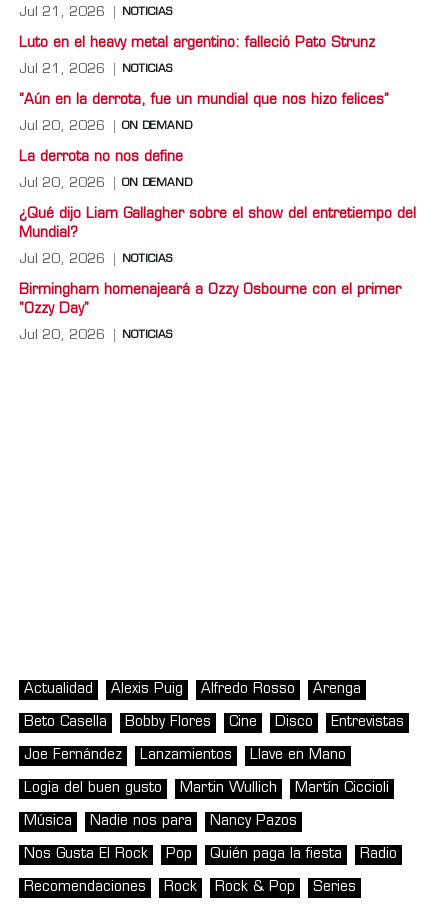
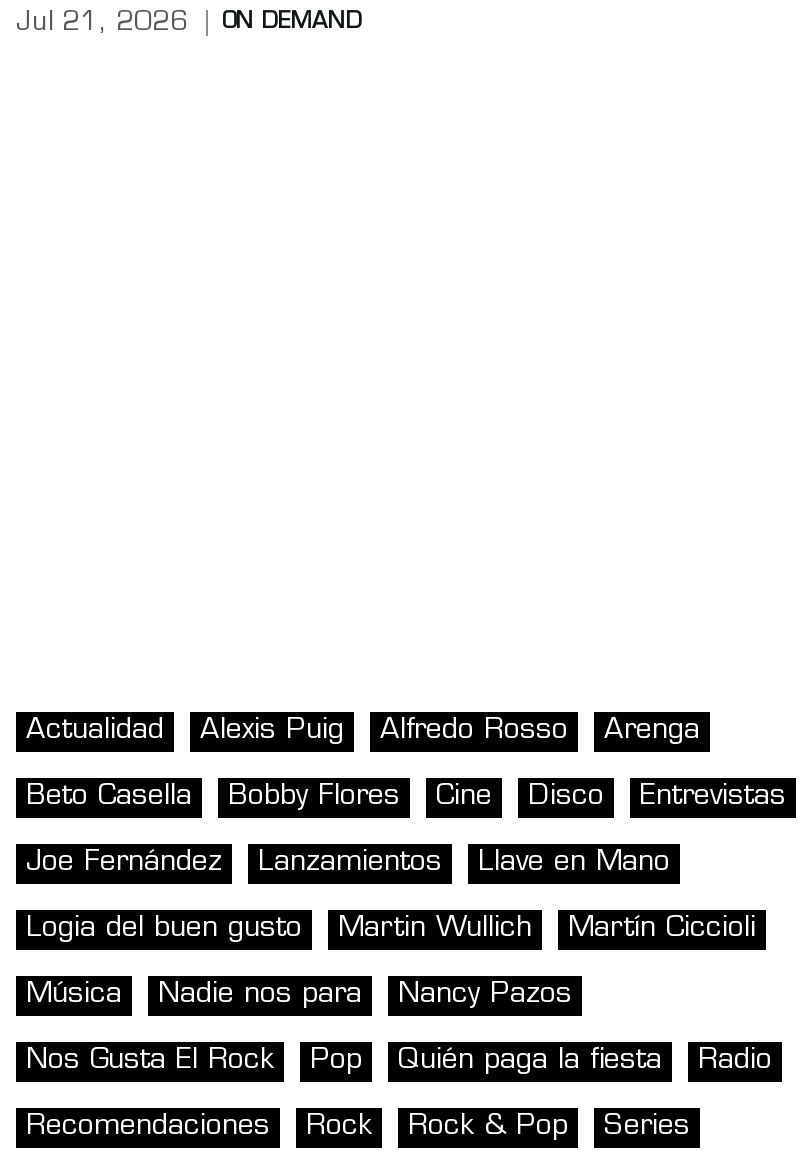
- NOTICIAS
- Luto en el heavy metal argentino: falleció Pato Strunz
- Jul 21, 2026
- NOTICIAS
- “Aún en la derrota, fue un mundial que nos hizo felices”
- Jul 20, 2026

- La derrota no nos define
- Jul 20, 2026
- ON DEMAND
- ¿Qué dijo Liam Gallagher sobre el show del entretiempo del
- Mundial?
- Jul 20, 2026
- NOTICIAS
- Birmingham homenajeará a Ozzy Osbourne con el primer
- "Ozzy Day"
- Jul 20, 2026
- NOTICIAS
